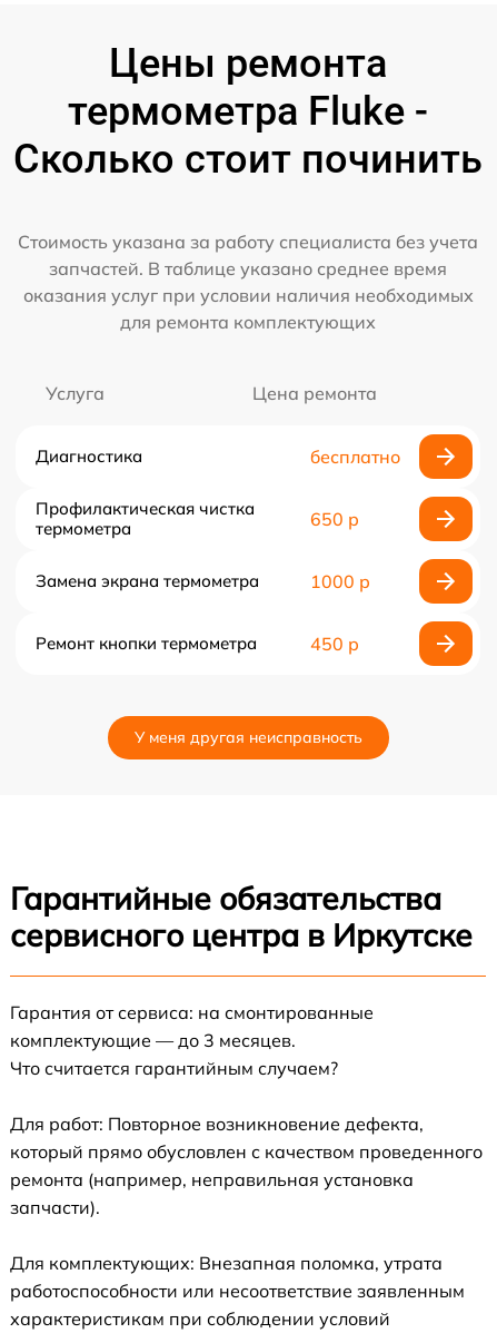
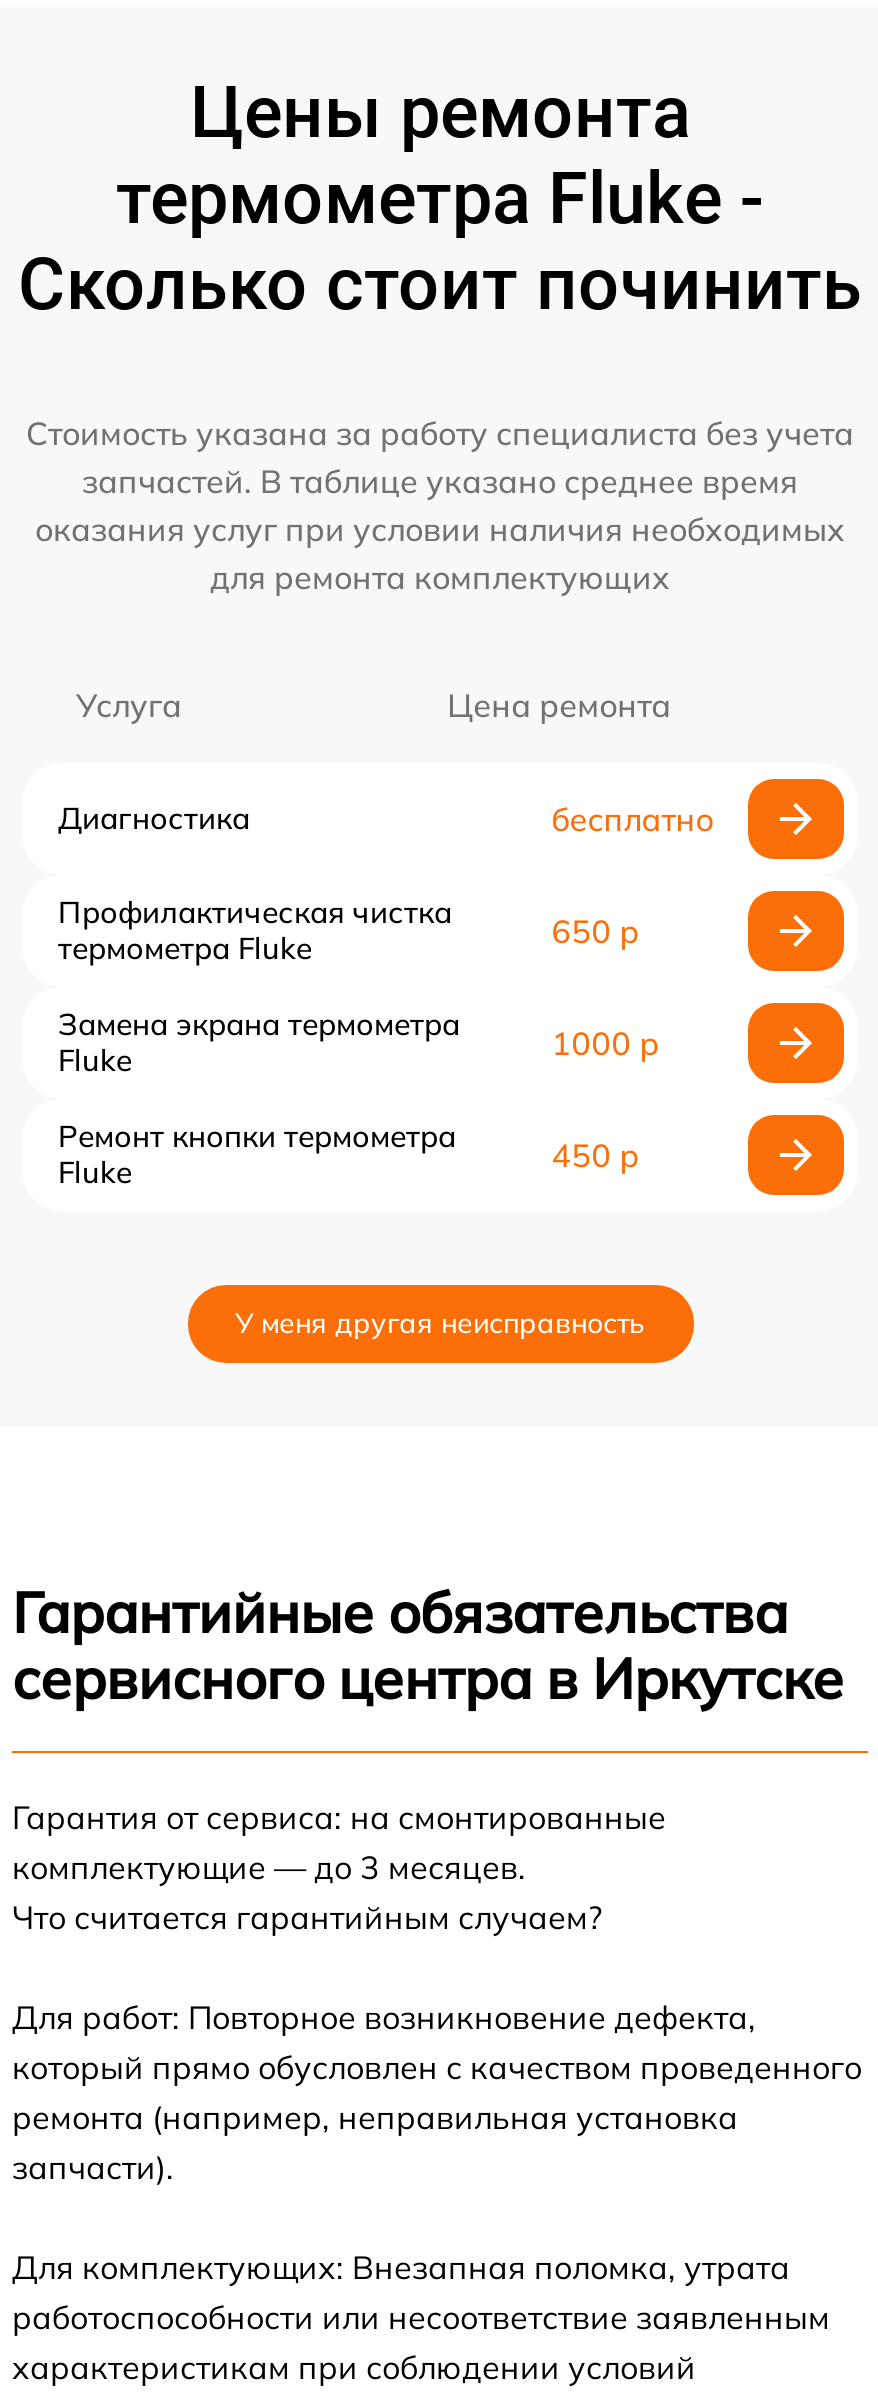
- термометра
+ термометра Fluke

+ Fluke

+ Fluke
